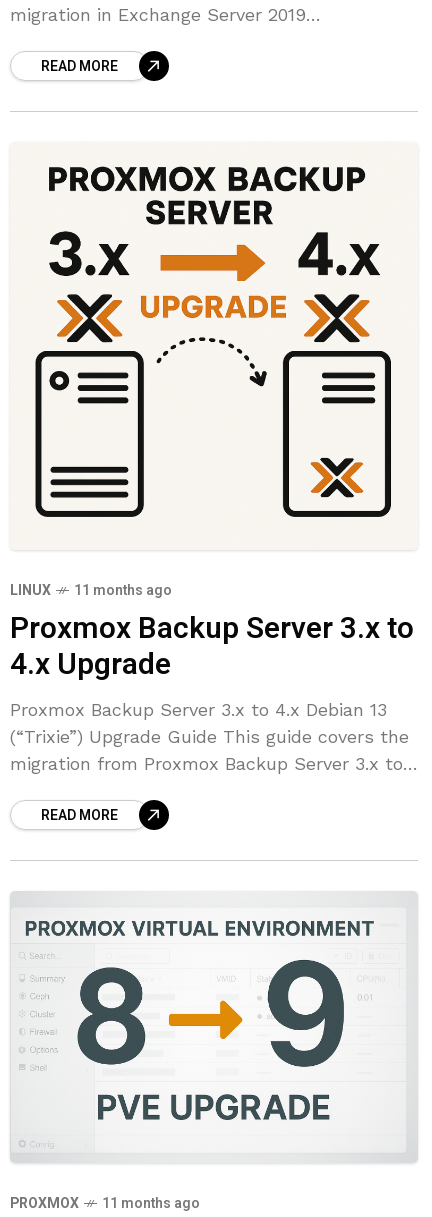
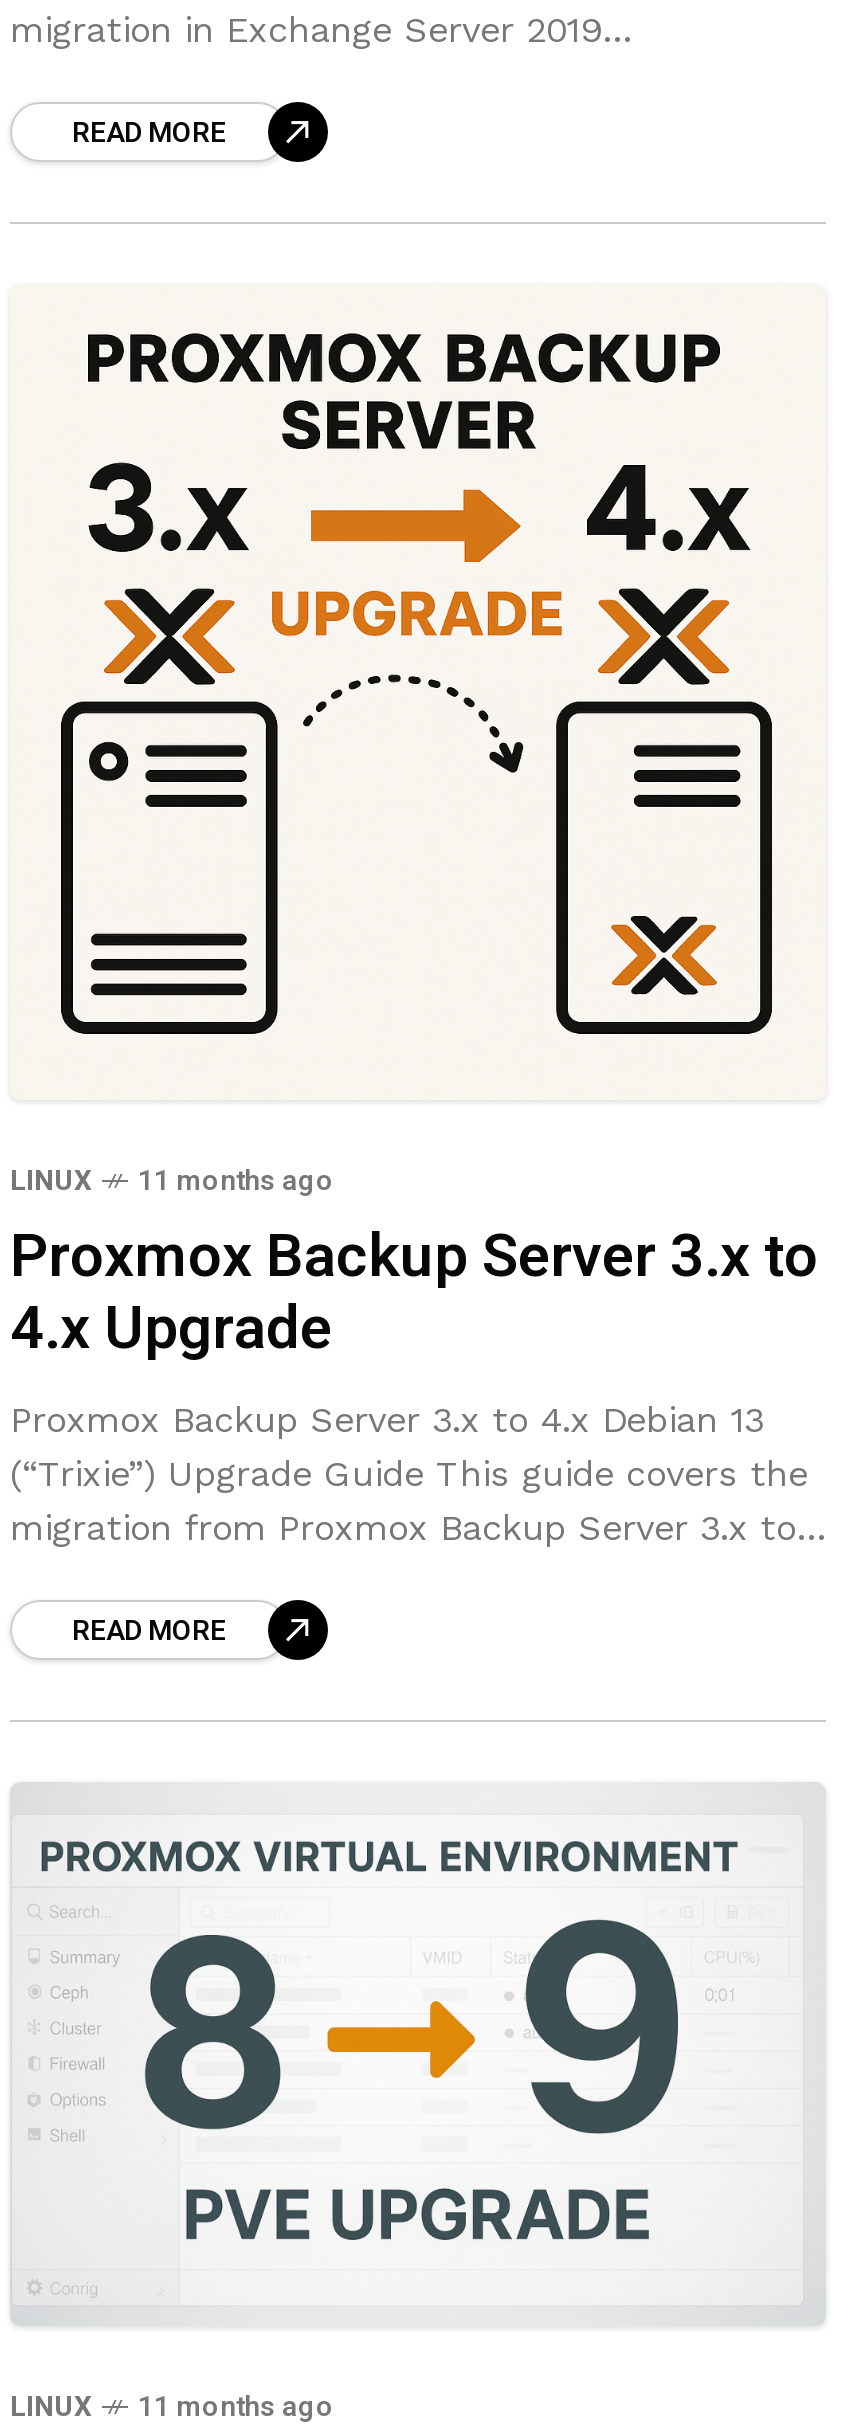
- PROXMOX
+ LINUX
